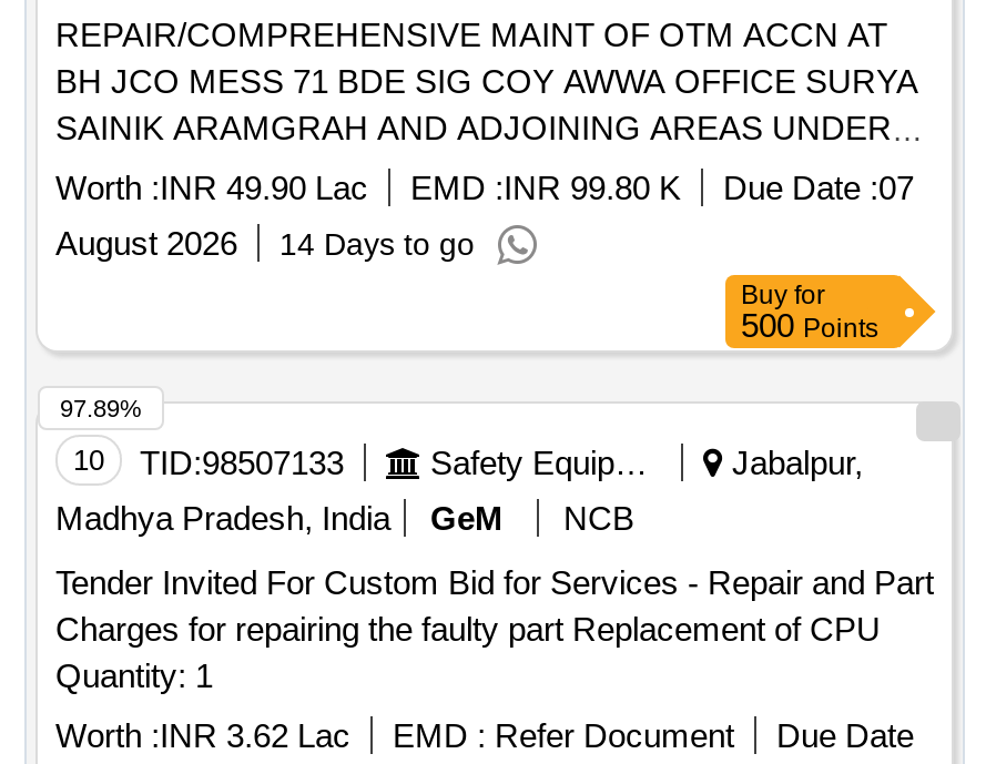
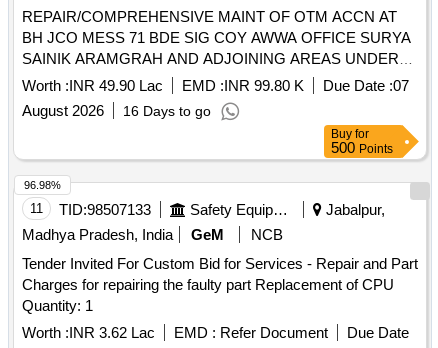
- August 2026 14 Days to go
+ August 2026 16 Days to go

- 97.89%
+ 96.98%

- 10 TID:98507133
+ 11 TID:98507133
